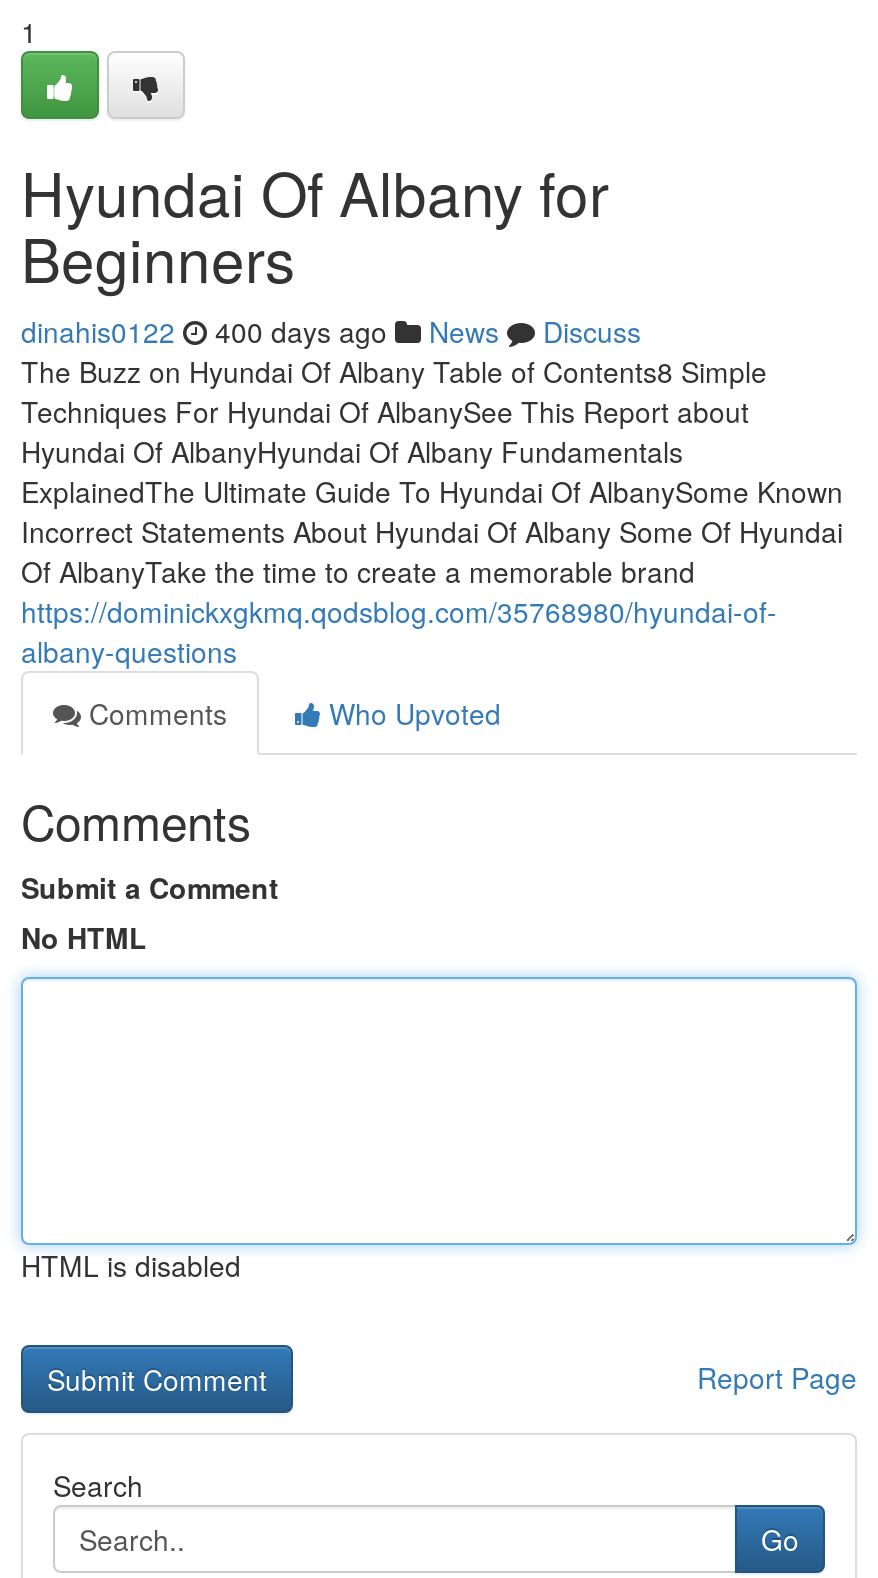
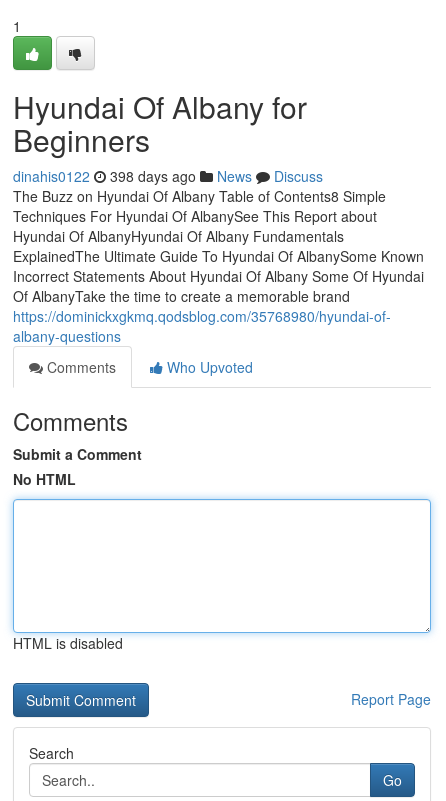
- dinahis0122 400 days ago News Discuss
+ dinahis0122 398 days ago News Discuss
